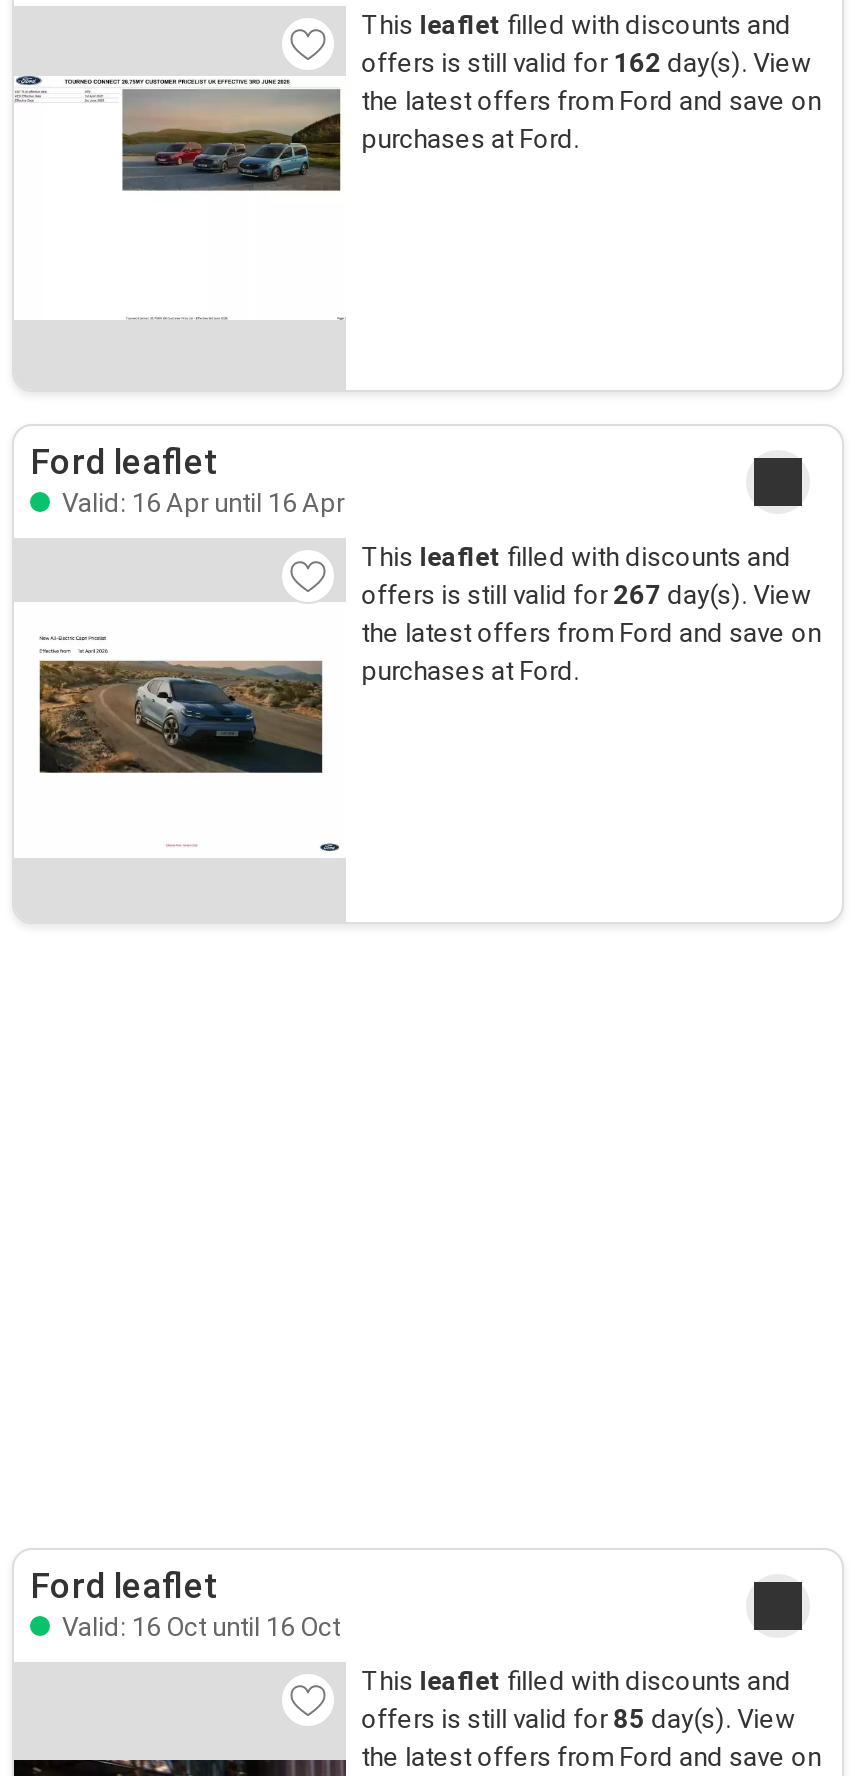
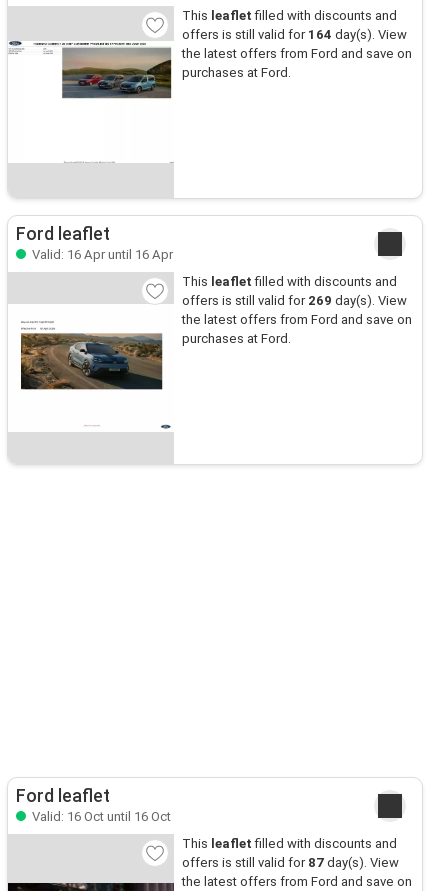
- offers is still valid for 162 day(s). View
+ offers is still valid for 164 day(s). View

- offers is still valid for 267 day(s). View
+ offers is still valid for 269 day(s). View

- offers is still valid for 85 day(s). View
+ offers is still valid for 87 day(s). View
